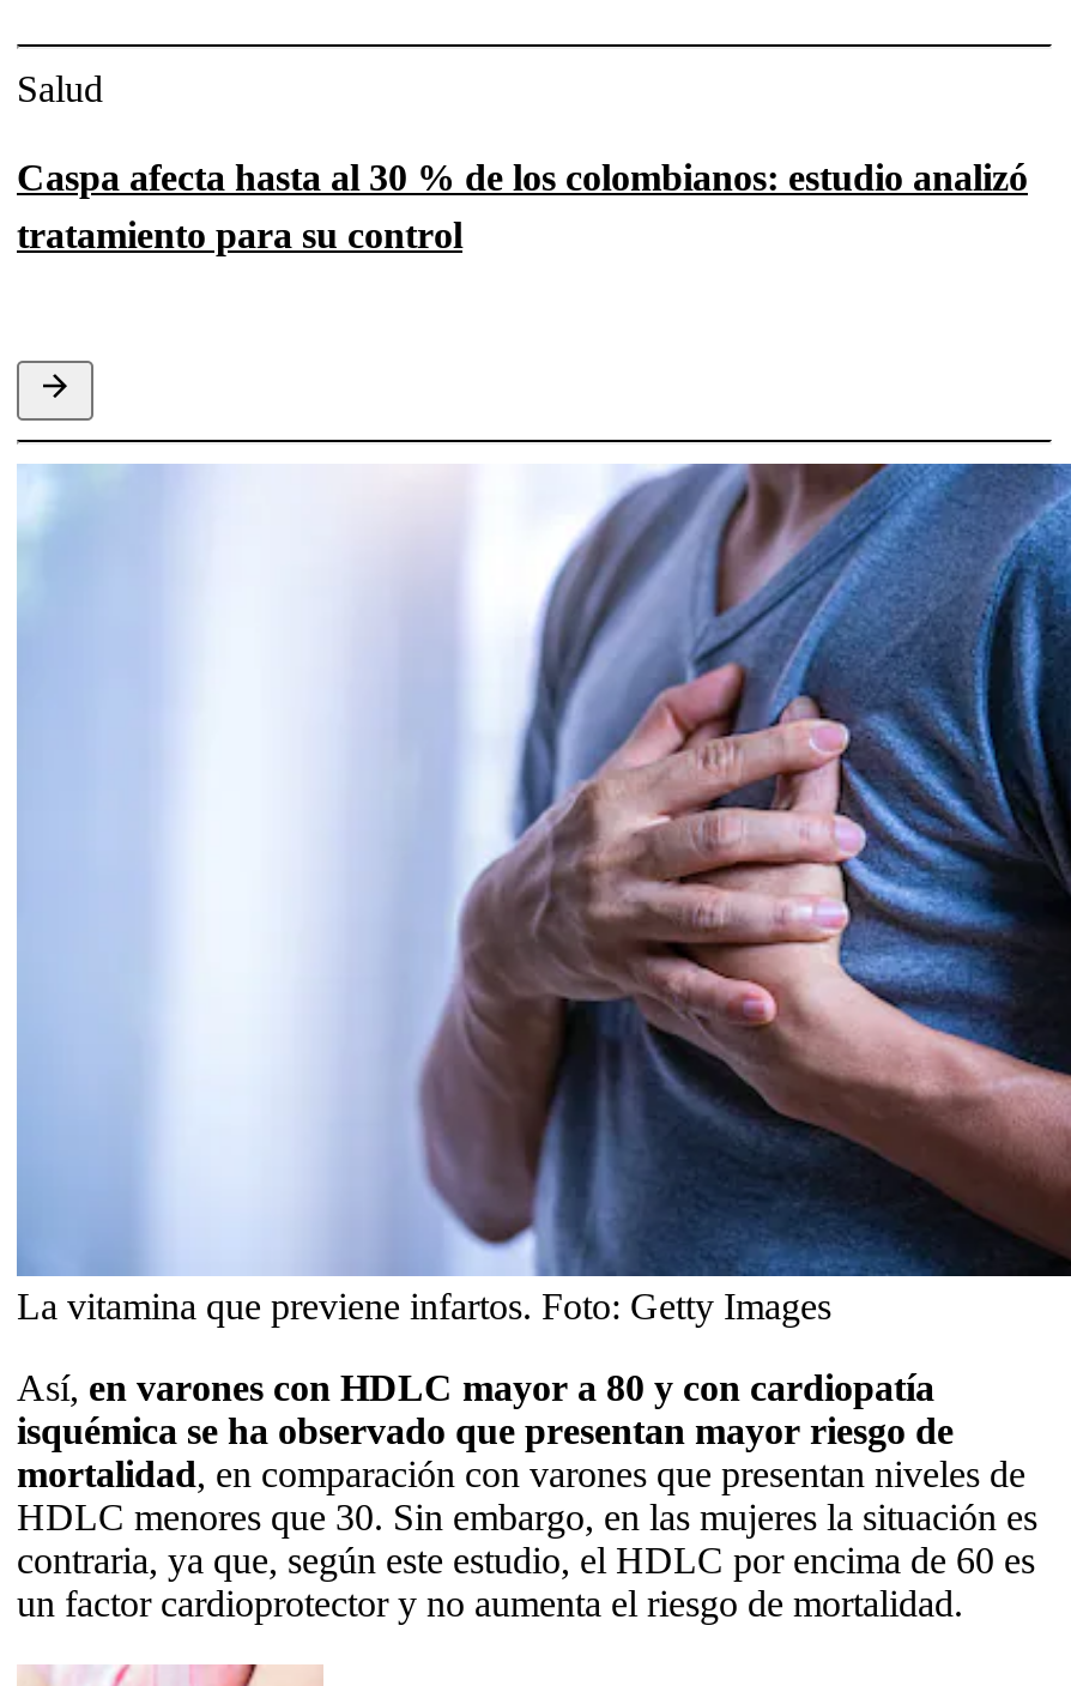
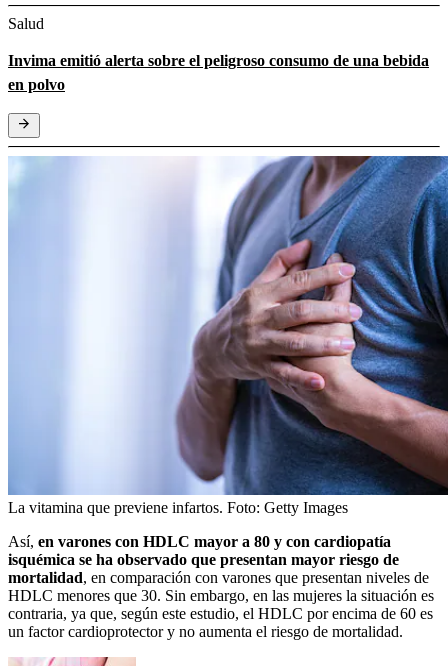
- Caspa afecta hasta al 30 % de los colombianos: estudio analizó
- tratamiento para su control
+ Invima emitió alerta sobre el peligroso consumo de una bebida
+ en polvo
